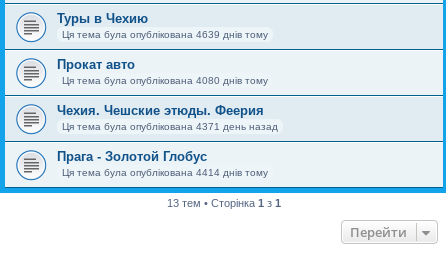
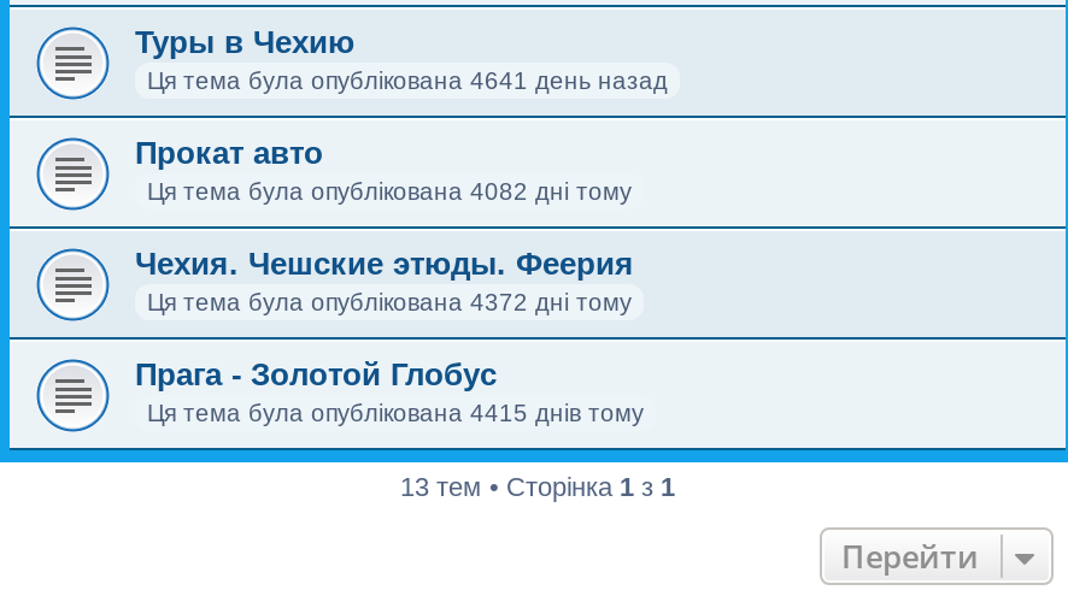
- Ця тема була опублікована 4639 днів тому
+ Ця тема була опублікована 4641 день назад

- Ця тема була опублікована 4080 днів тому
+ Ця тема була опублікована 4082 дні тому

- Ця тема була опублікована 4371 день назад
+ Ця тема була опублікована 4372 дні тому

- Ця тема була опублікована 4414 днів тому
+ Ця тема була опублікована 4415 днів тому
